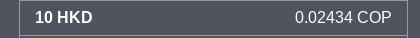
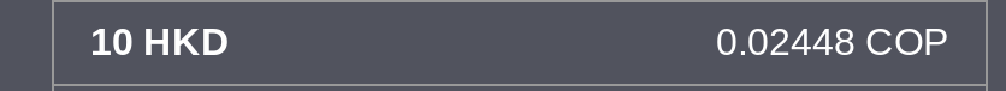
- 0.02434 COP
+ 0.02448 COP
